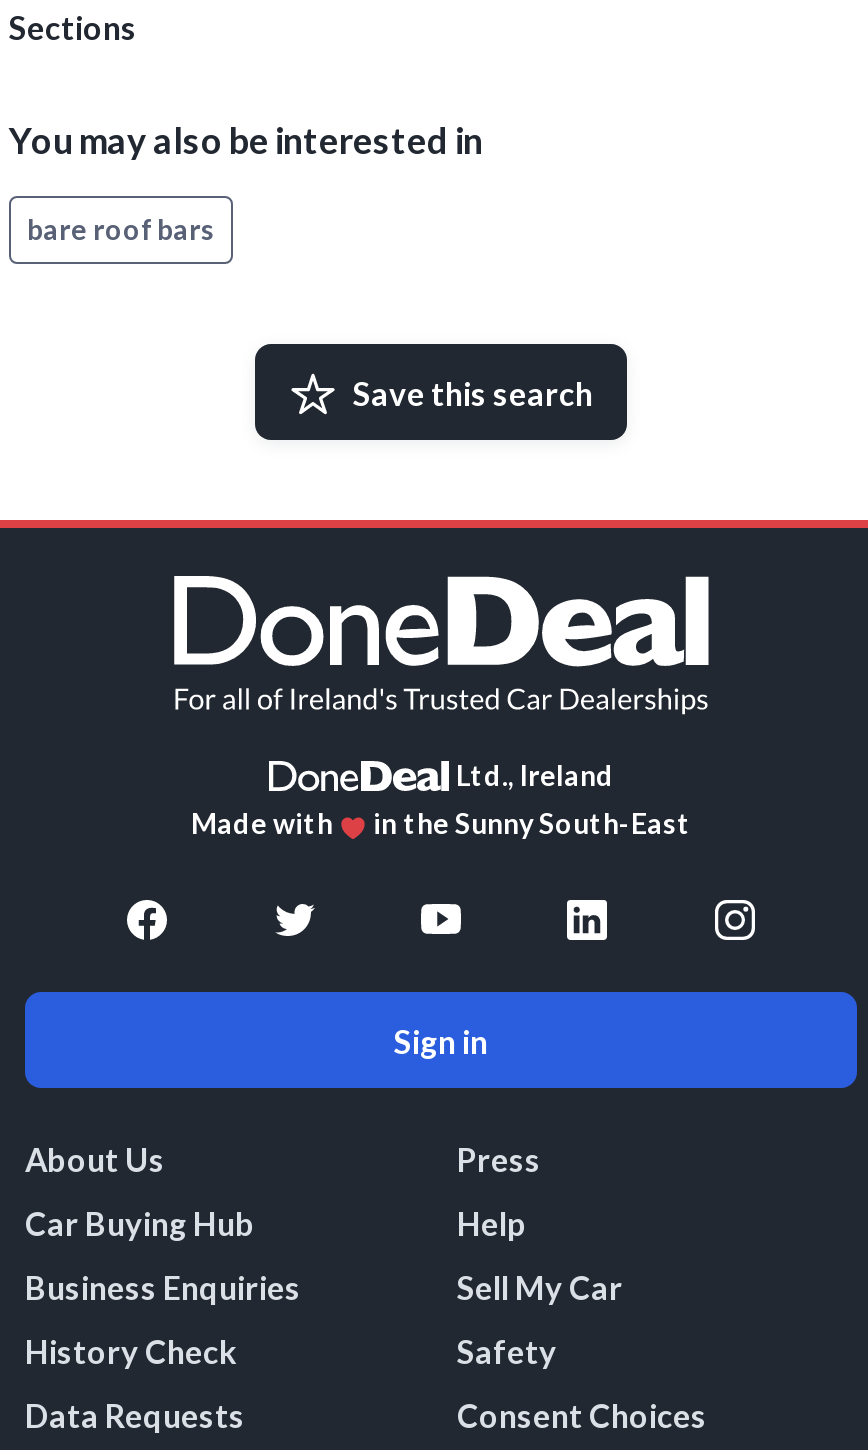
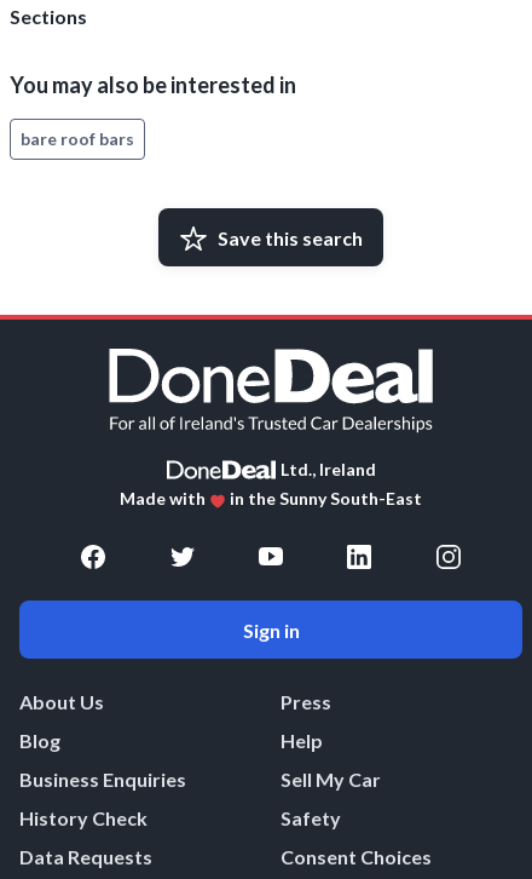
- Car Buying Hub
+ Blog
